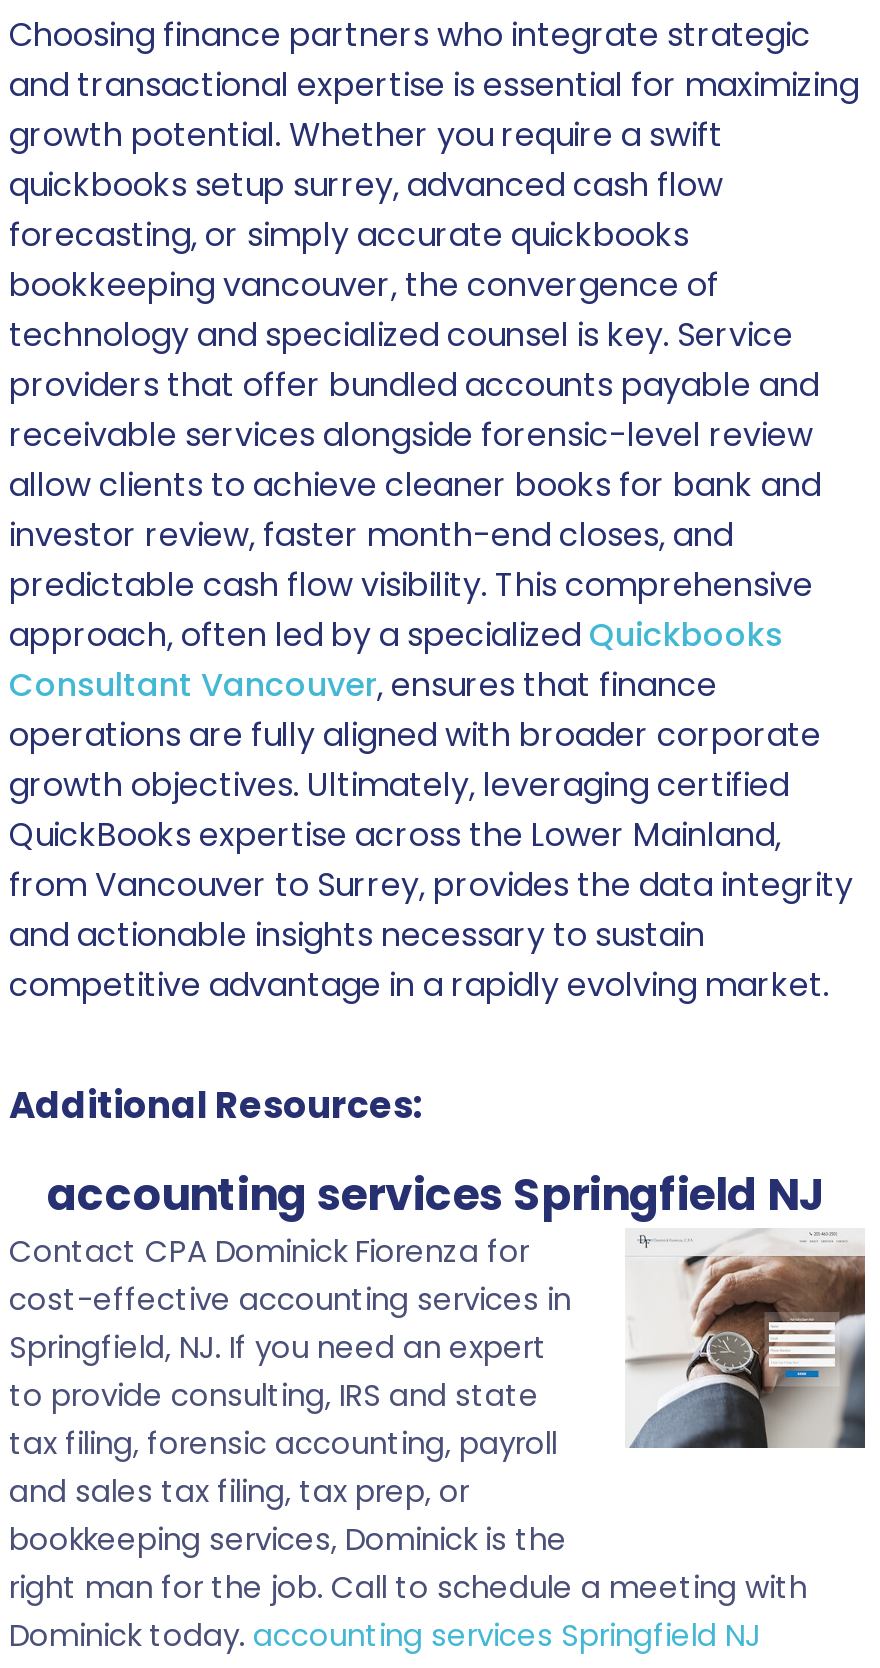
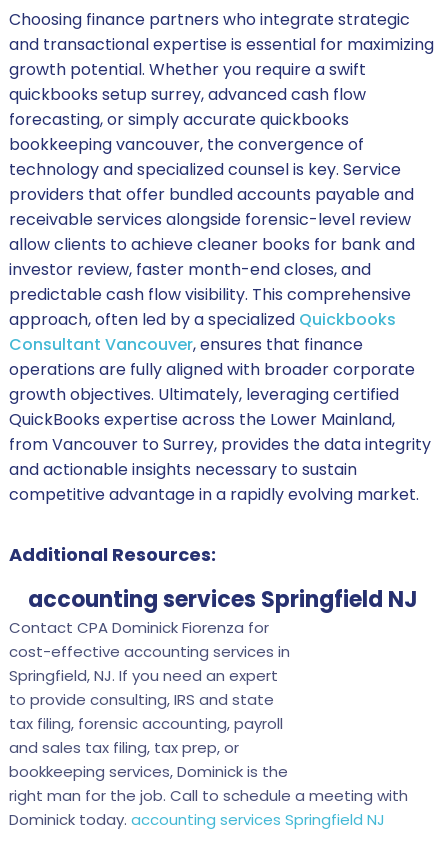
- [image]
